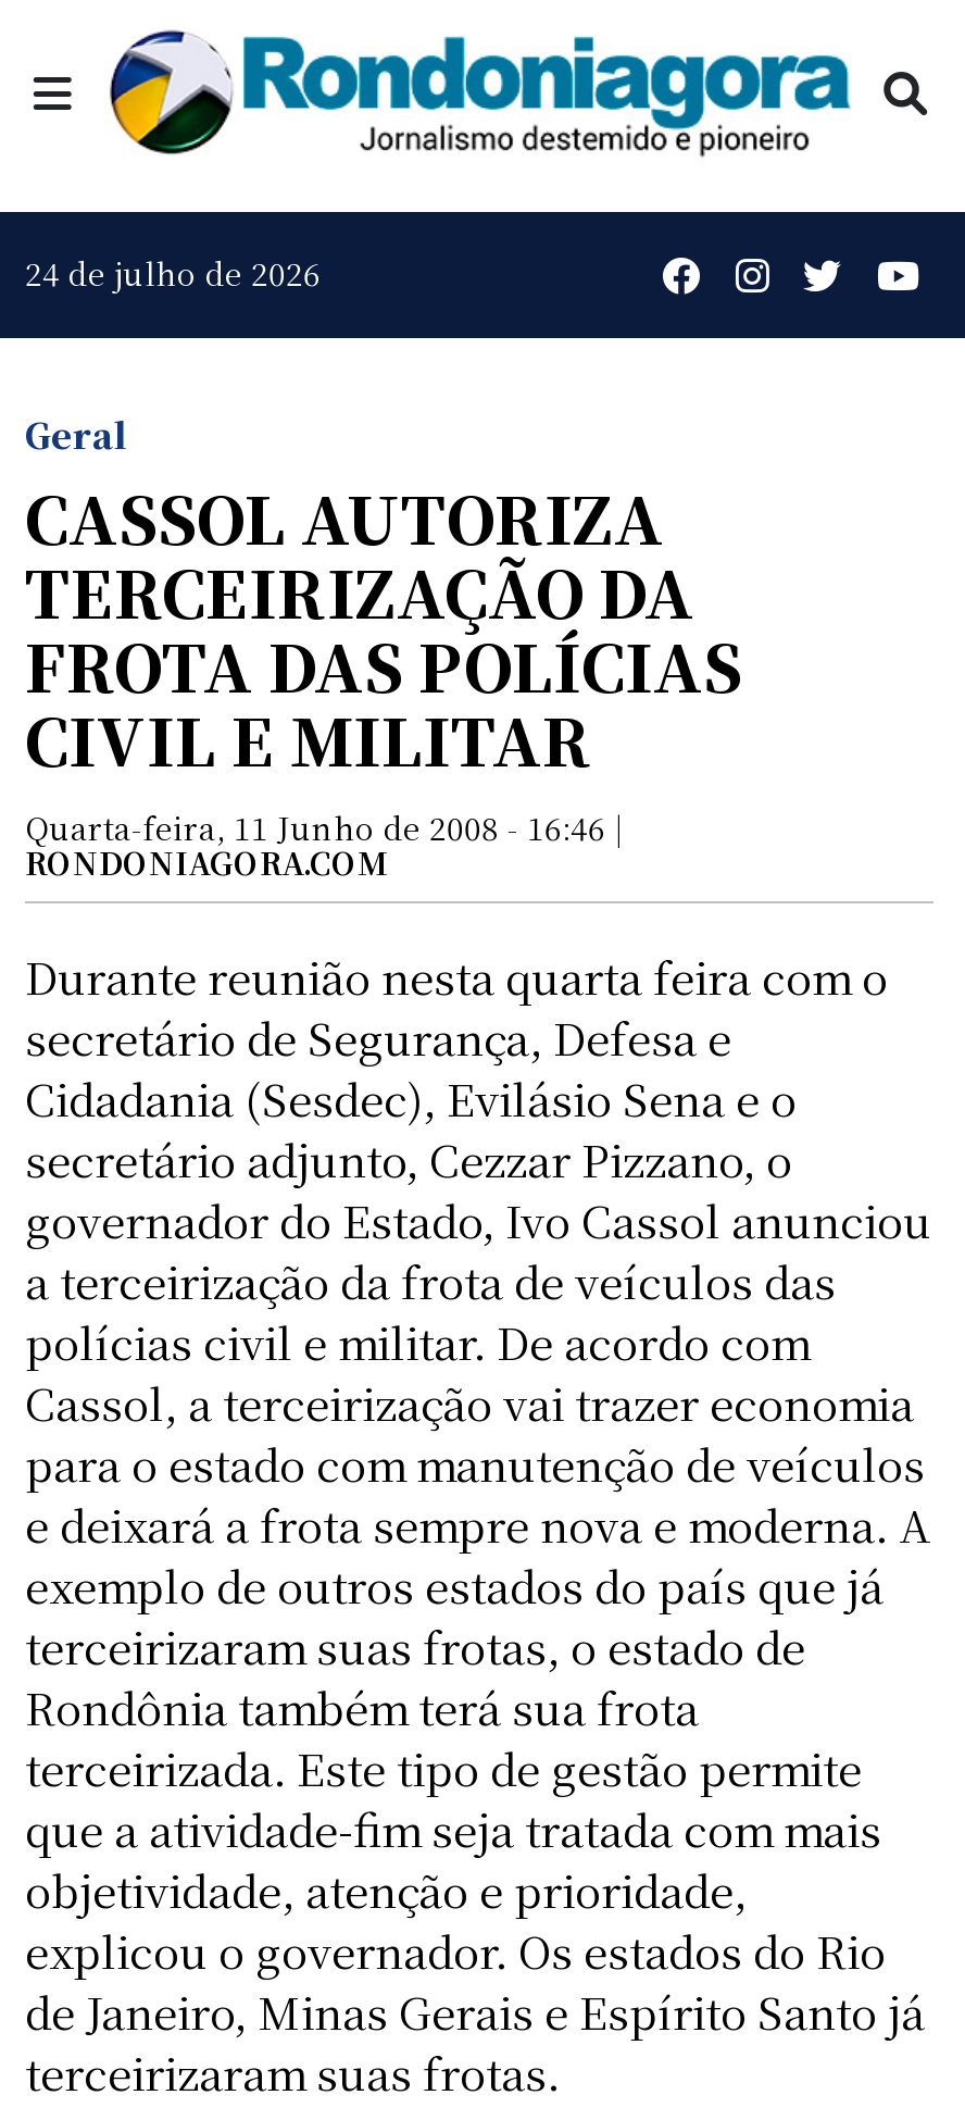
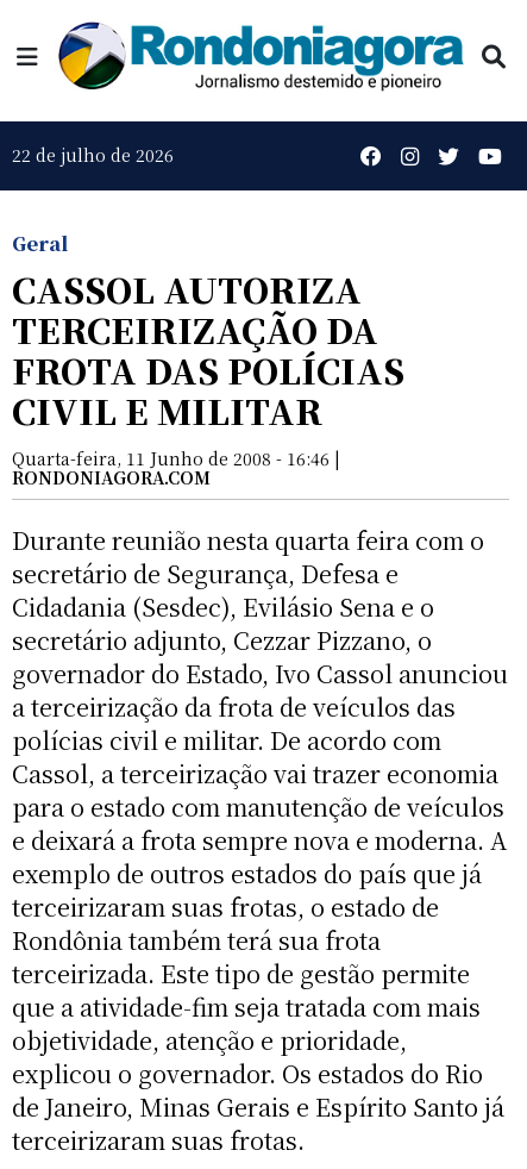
- 24 de julho de 2026
+ 22 de julho de 2026
